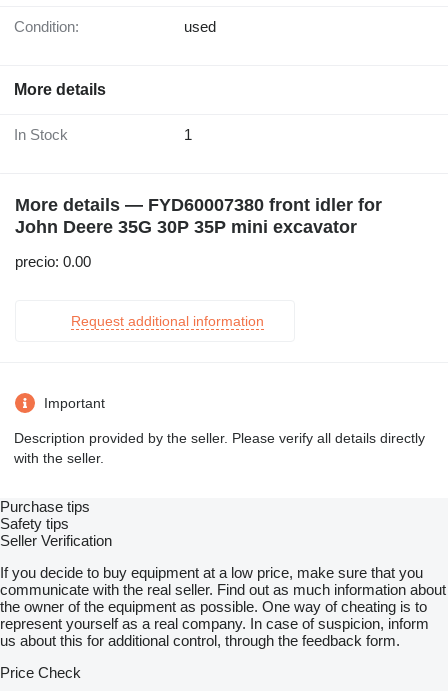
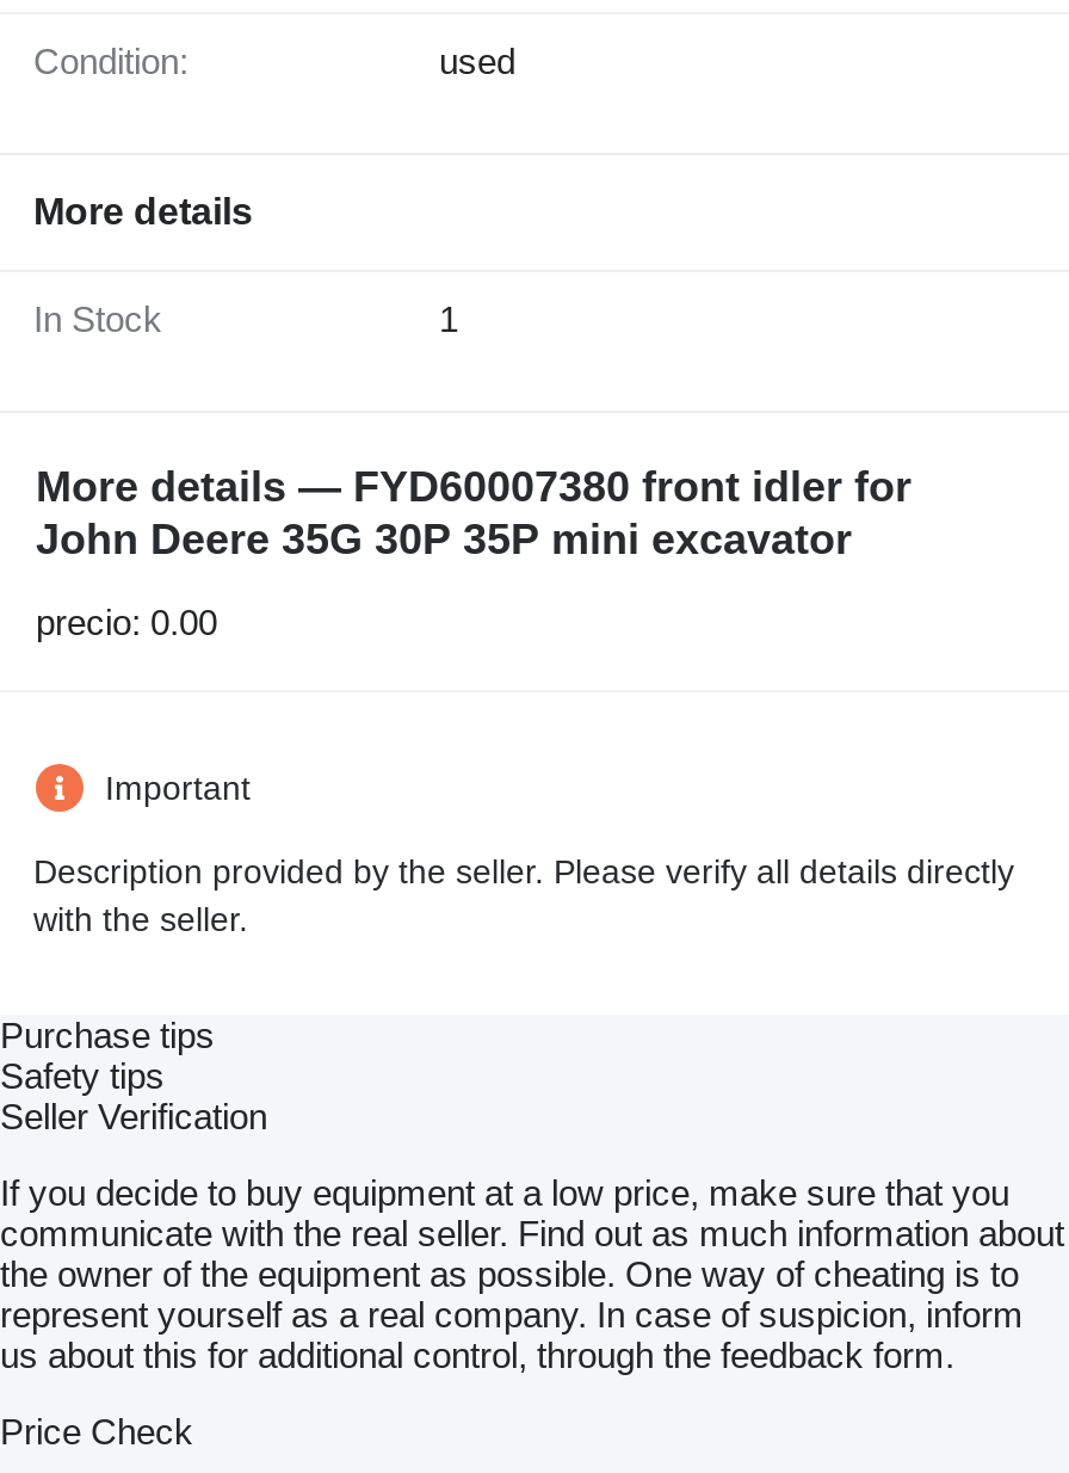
- Request additional information
